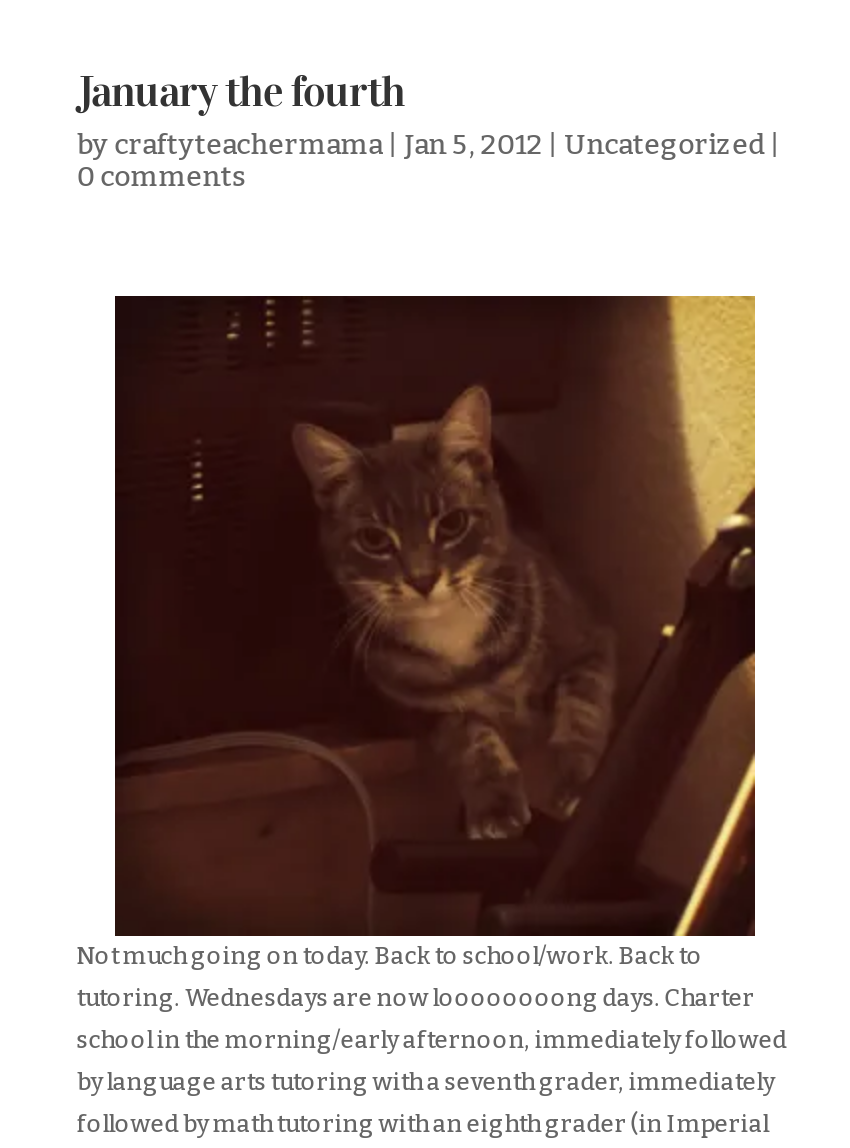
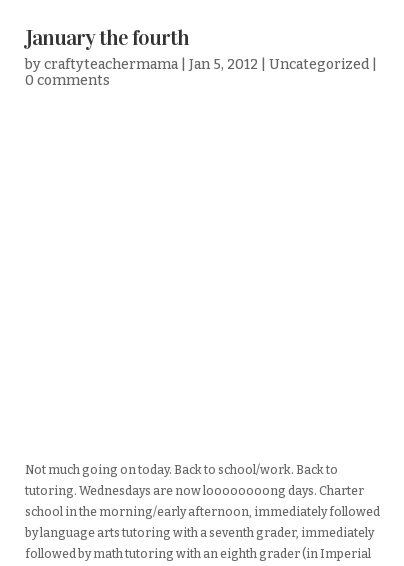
- [image]
